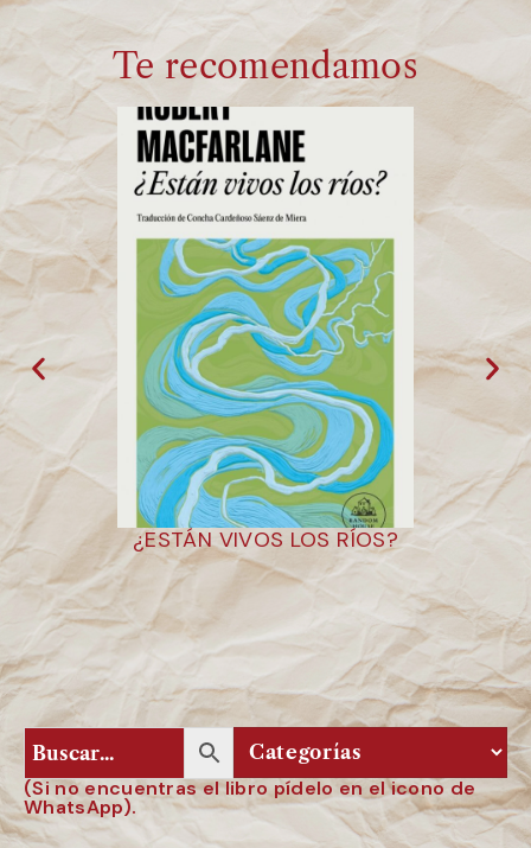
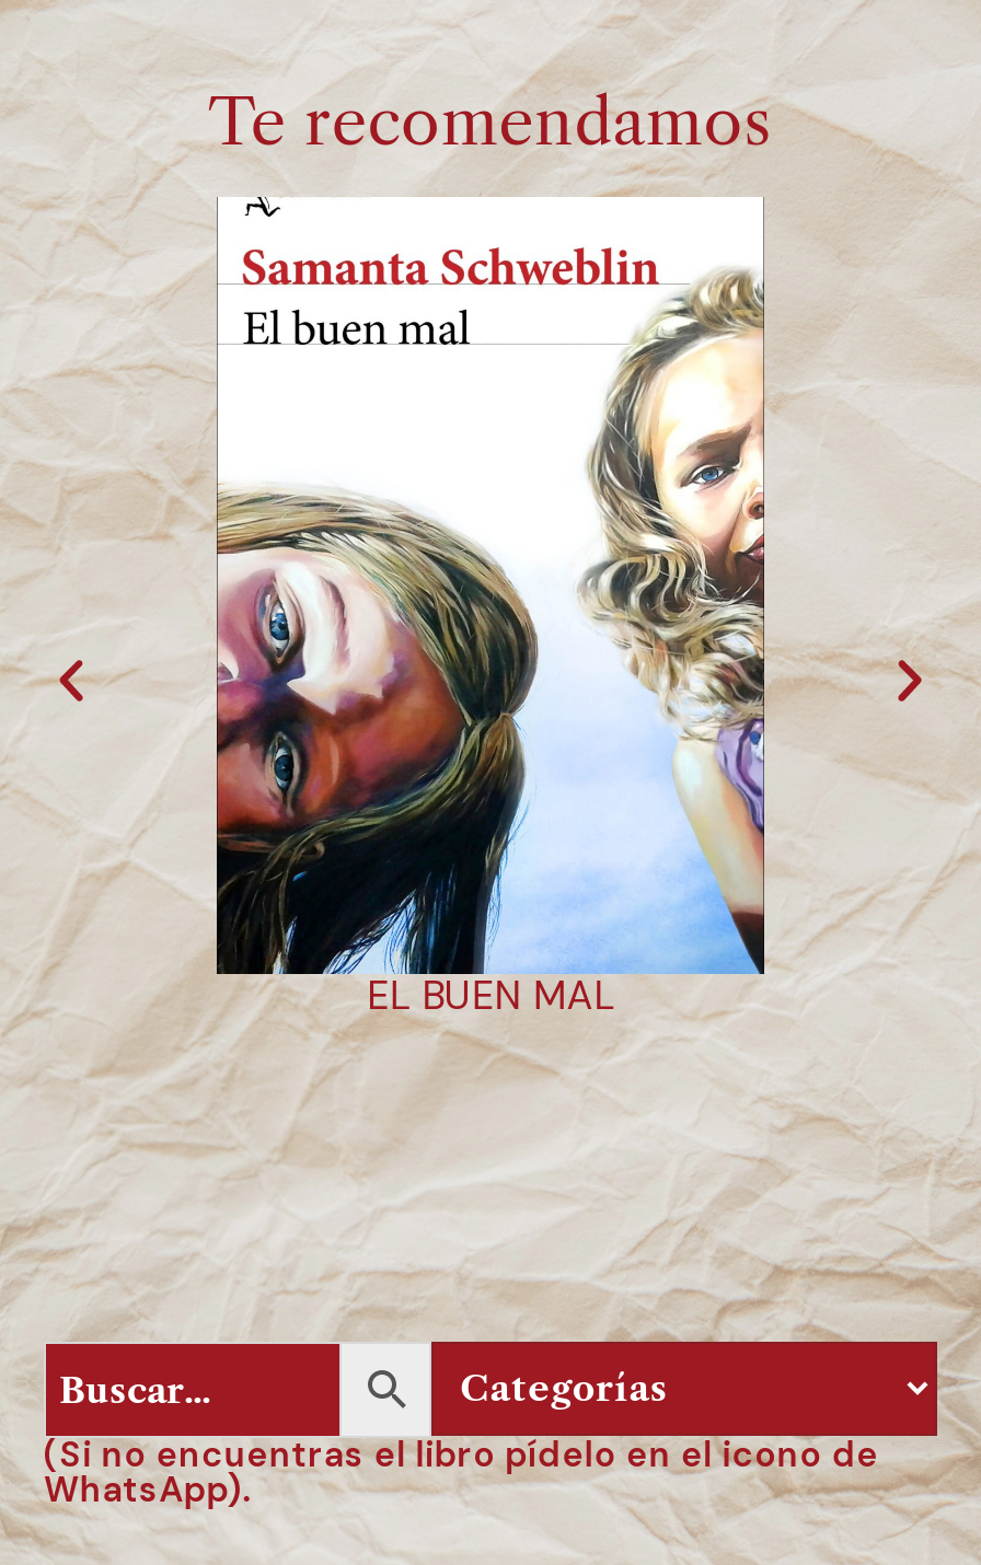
- [image]
- ¿ESTÁN VIVOS LOS RÍOS?
+ [image]
+ EL BUEN MAL
